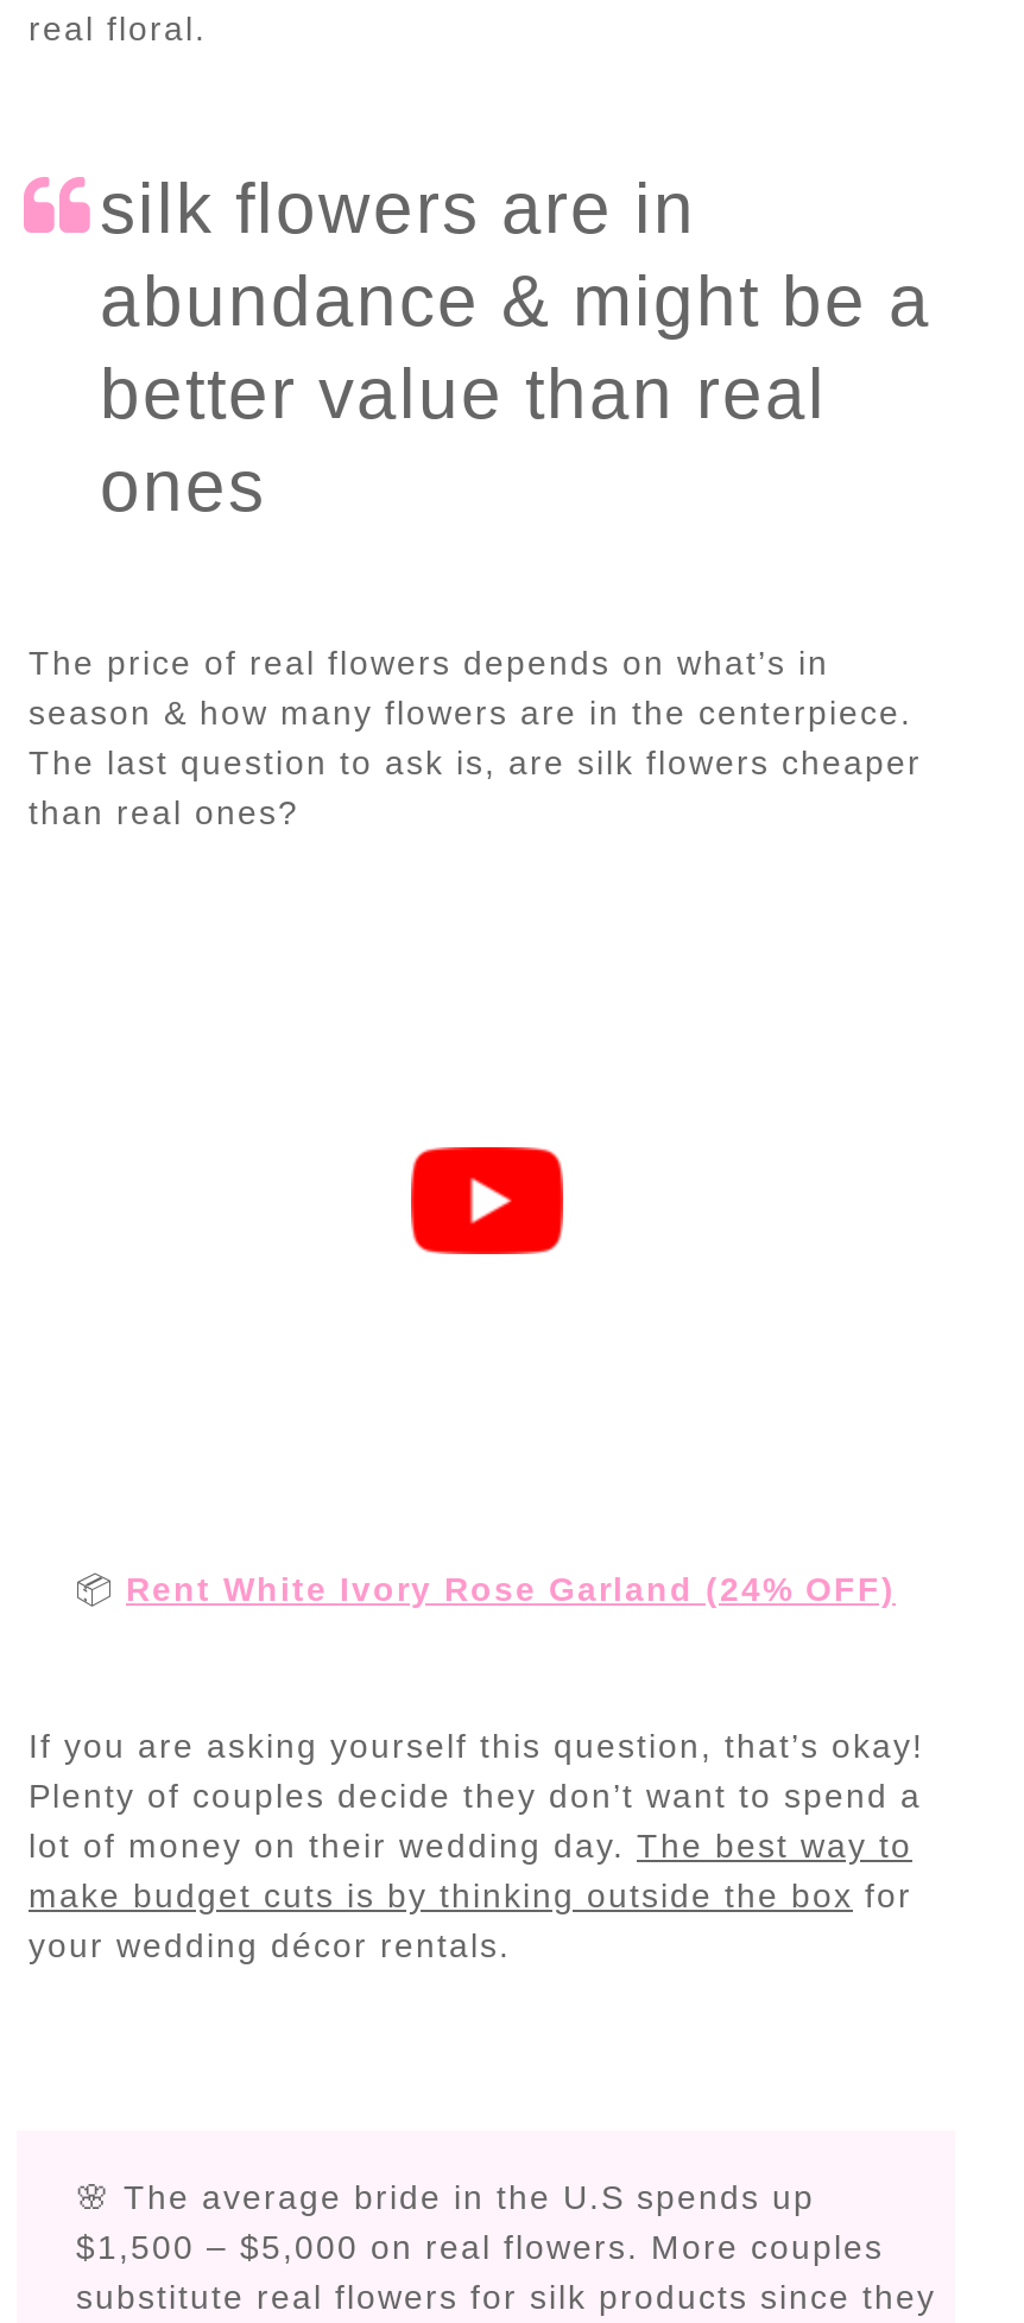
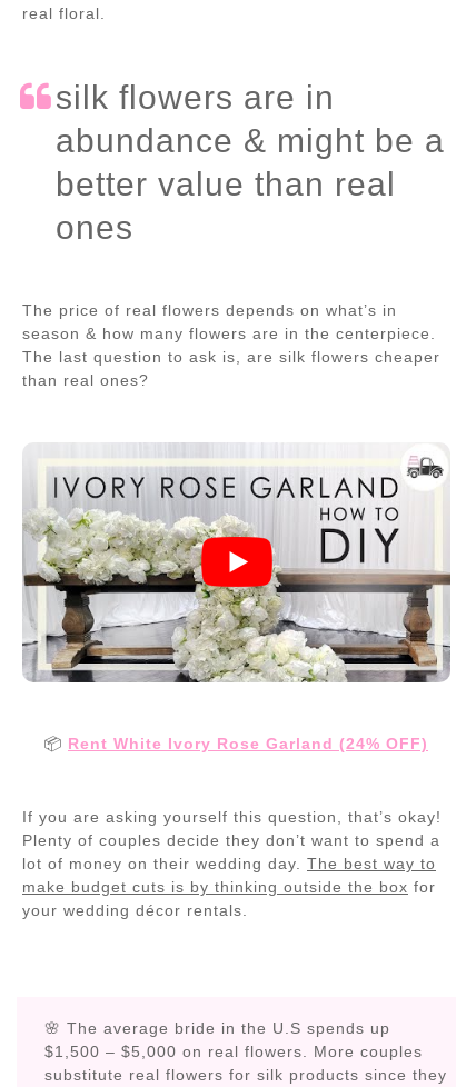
+ [image]
